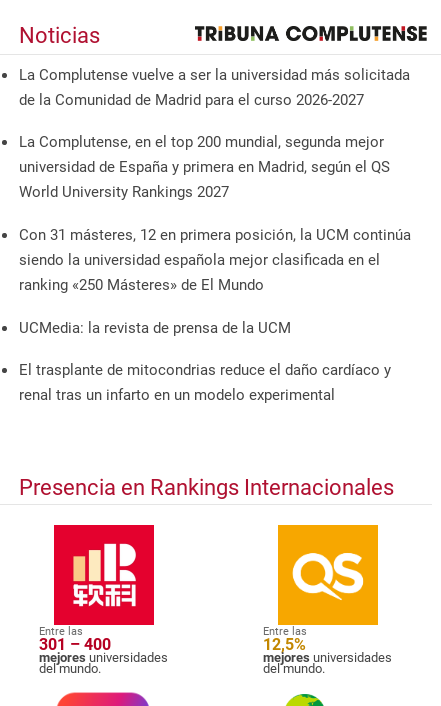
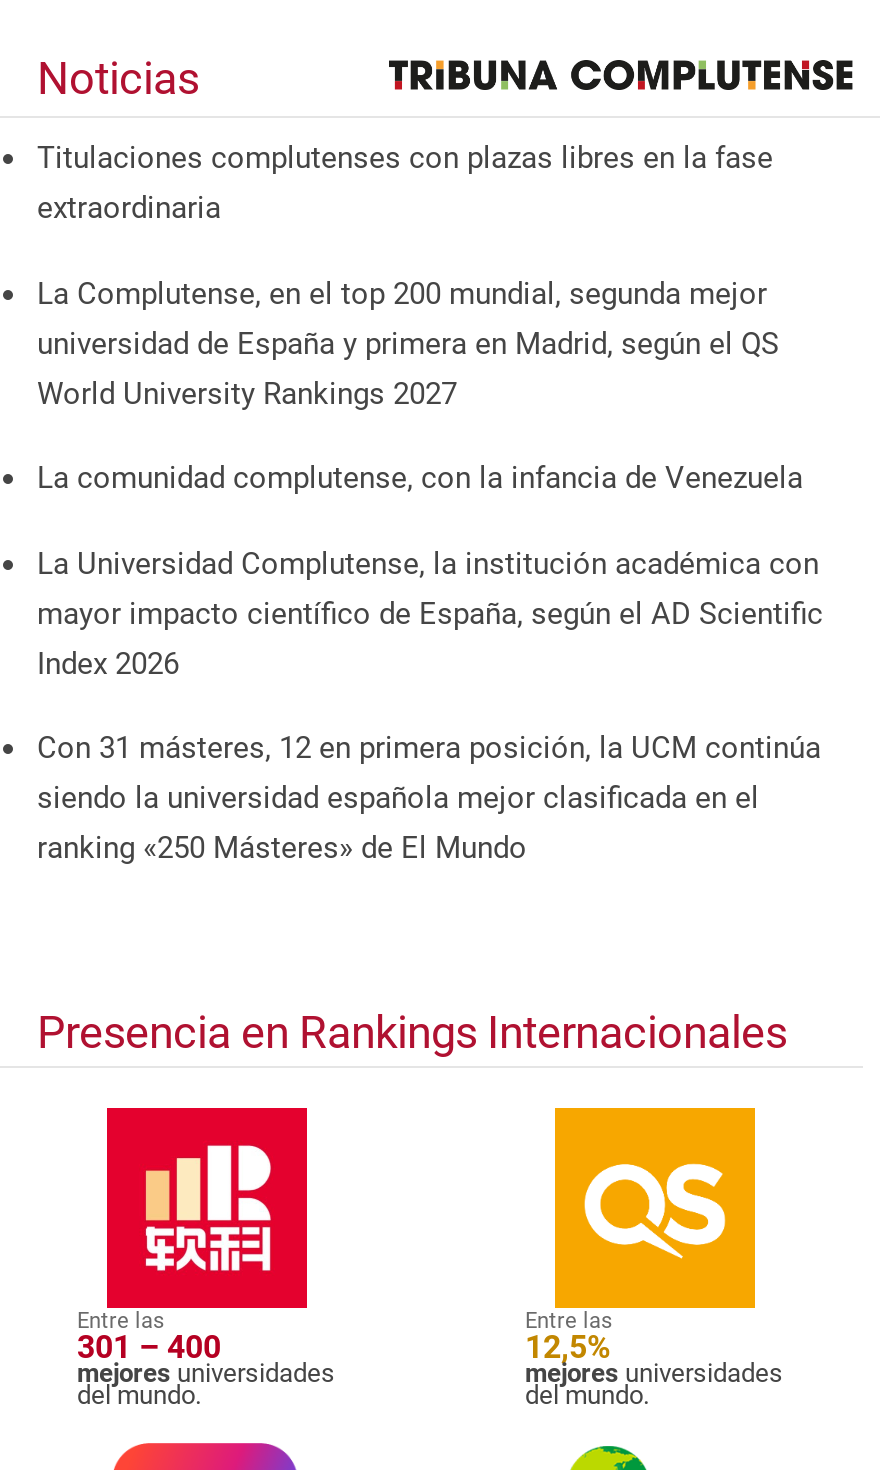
- La Complutense vuelve a ser la universidad más solicitada
- de la Comunidad de Madrid para el curso 2026-2027
+ Titulaciones complutenses con plazas libres en la fase
+ extraordinaria

+ La comunidad complutense, con la infancia de Venezuela
+ La Universidad Complutense, la institución académica con
+ mayor impacto científico de España, según el AD Scientific
+ Index 2026

moved down: Con 31 másteres, 12 en primera posición, la UCM continúa | siendo la universidad española mejor clasificada en el | ranking «250 Másteres» de El Mundo

- UCMedia: la revista de prensa de la UCM
- El trasplante de mitocondrias reduce el daño cardíaco y
- renal tras un infarto en un modelo experimental
